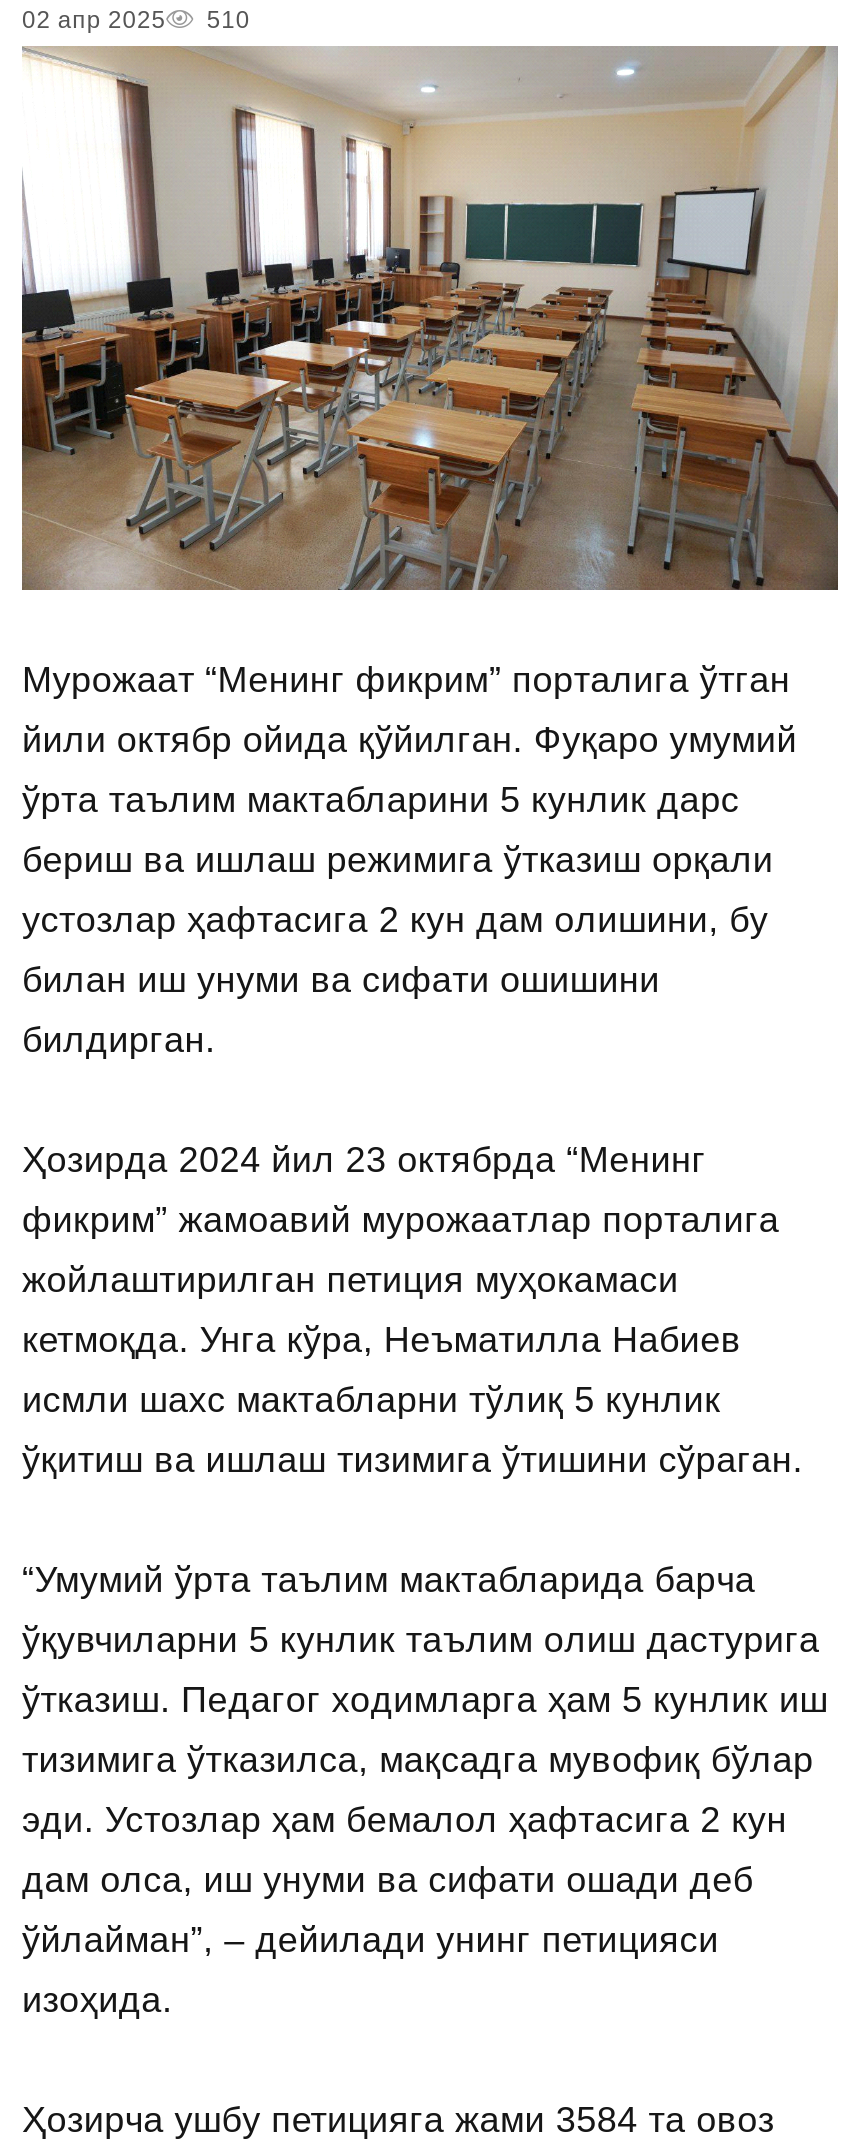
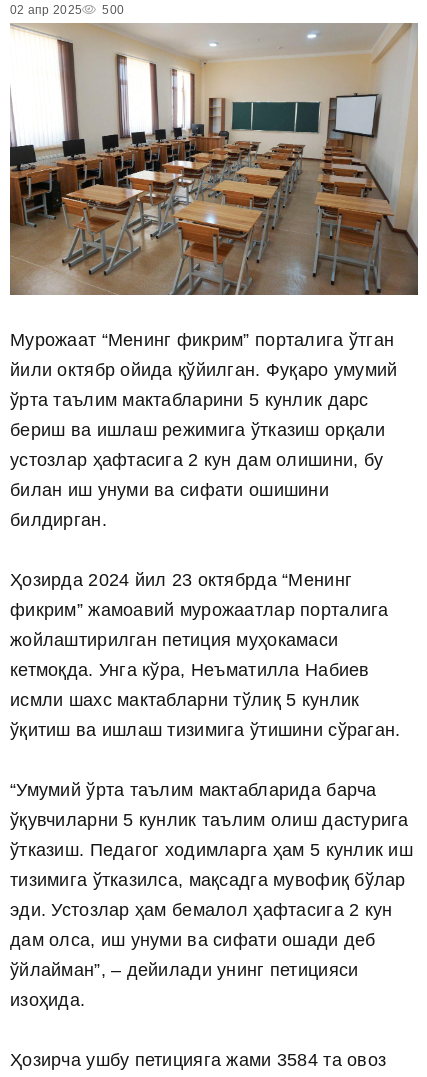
- 02 апр 2025 510
+ 02 апр 2025 500
